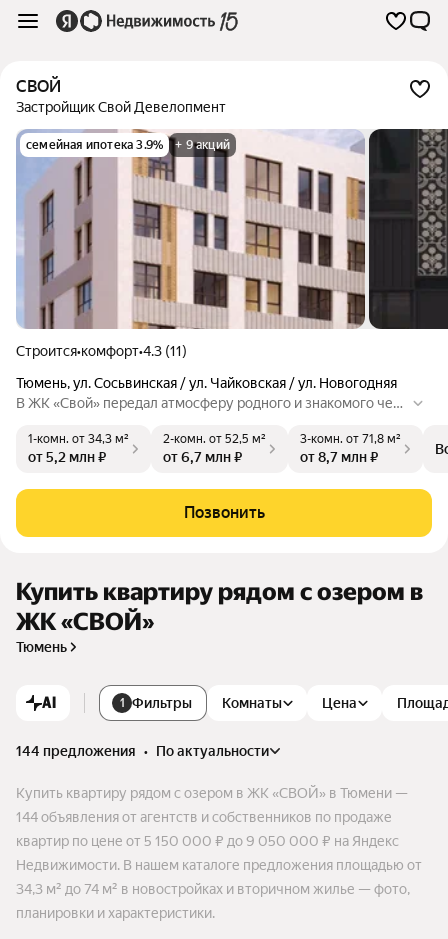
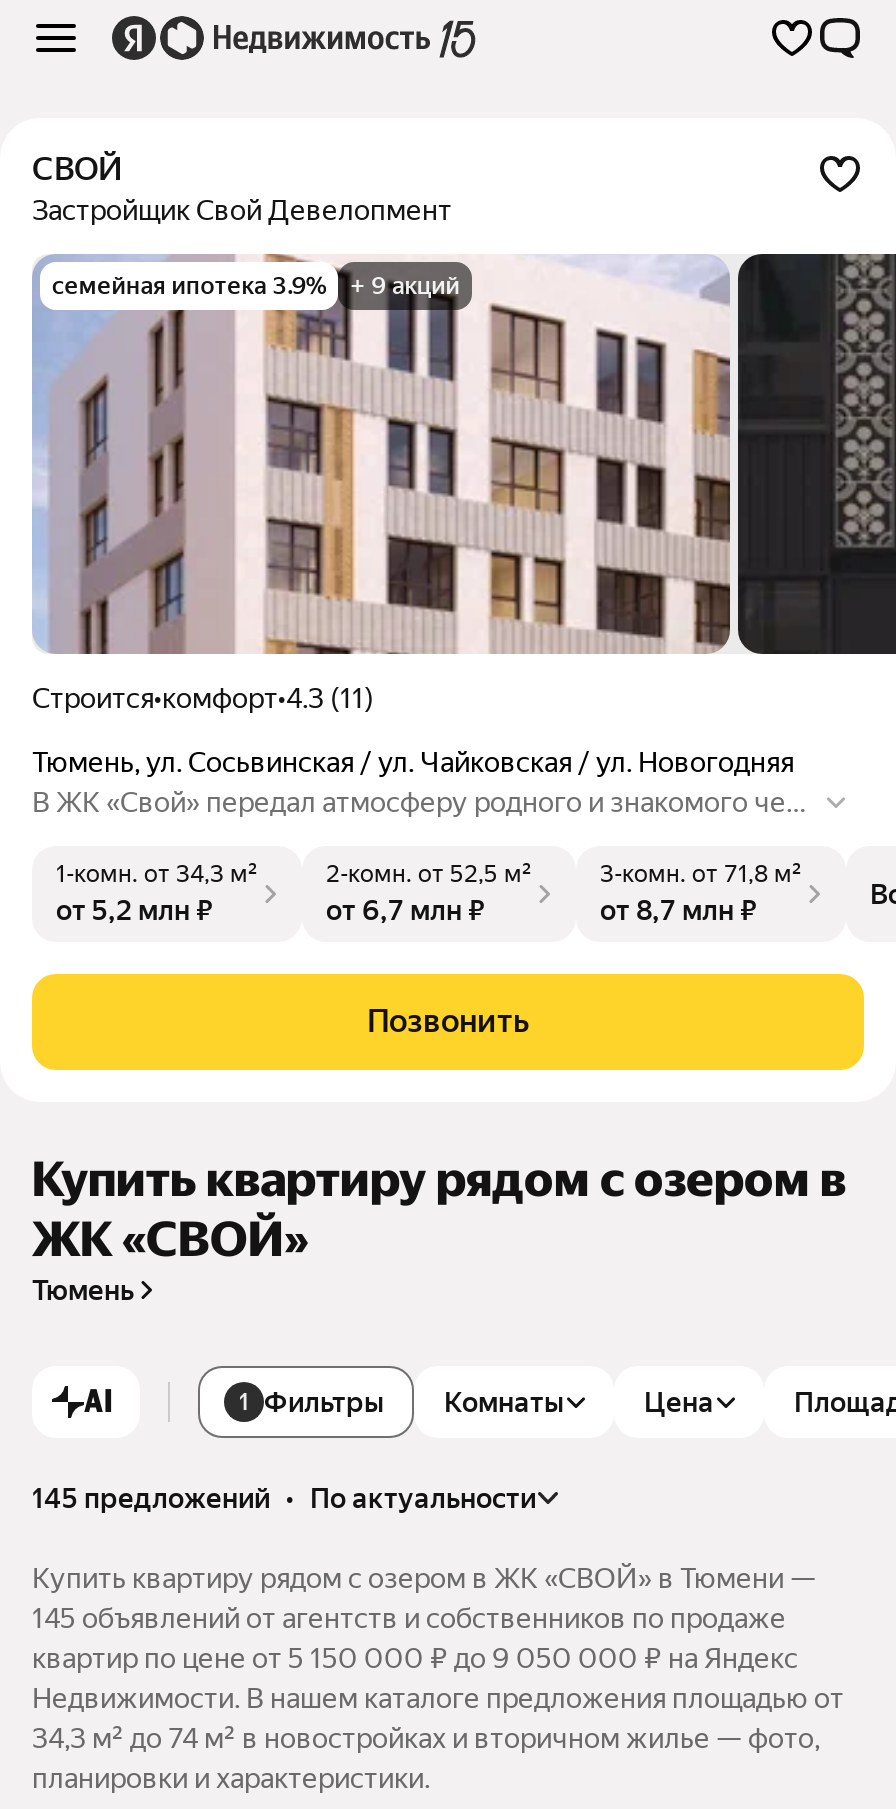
- 144 предложения • по актуальности
+ 145 предложений • по актуальности

- 144 объявления от агентств и собственников по продаже
+ 145 объявлений от агентств и собственников по продаже
